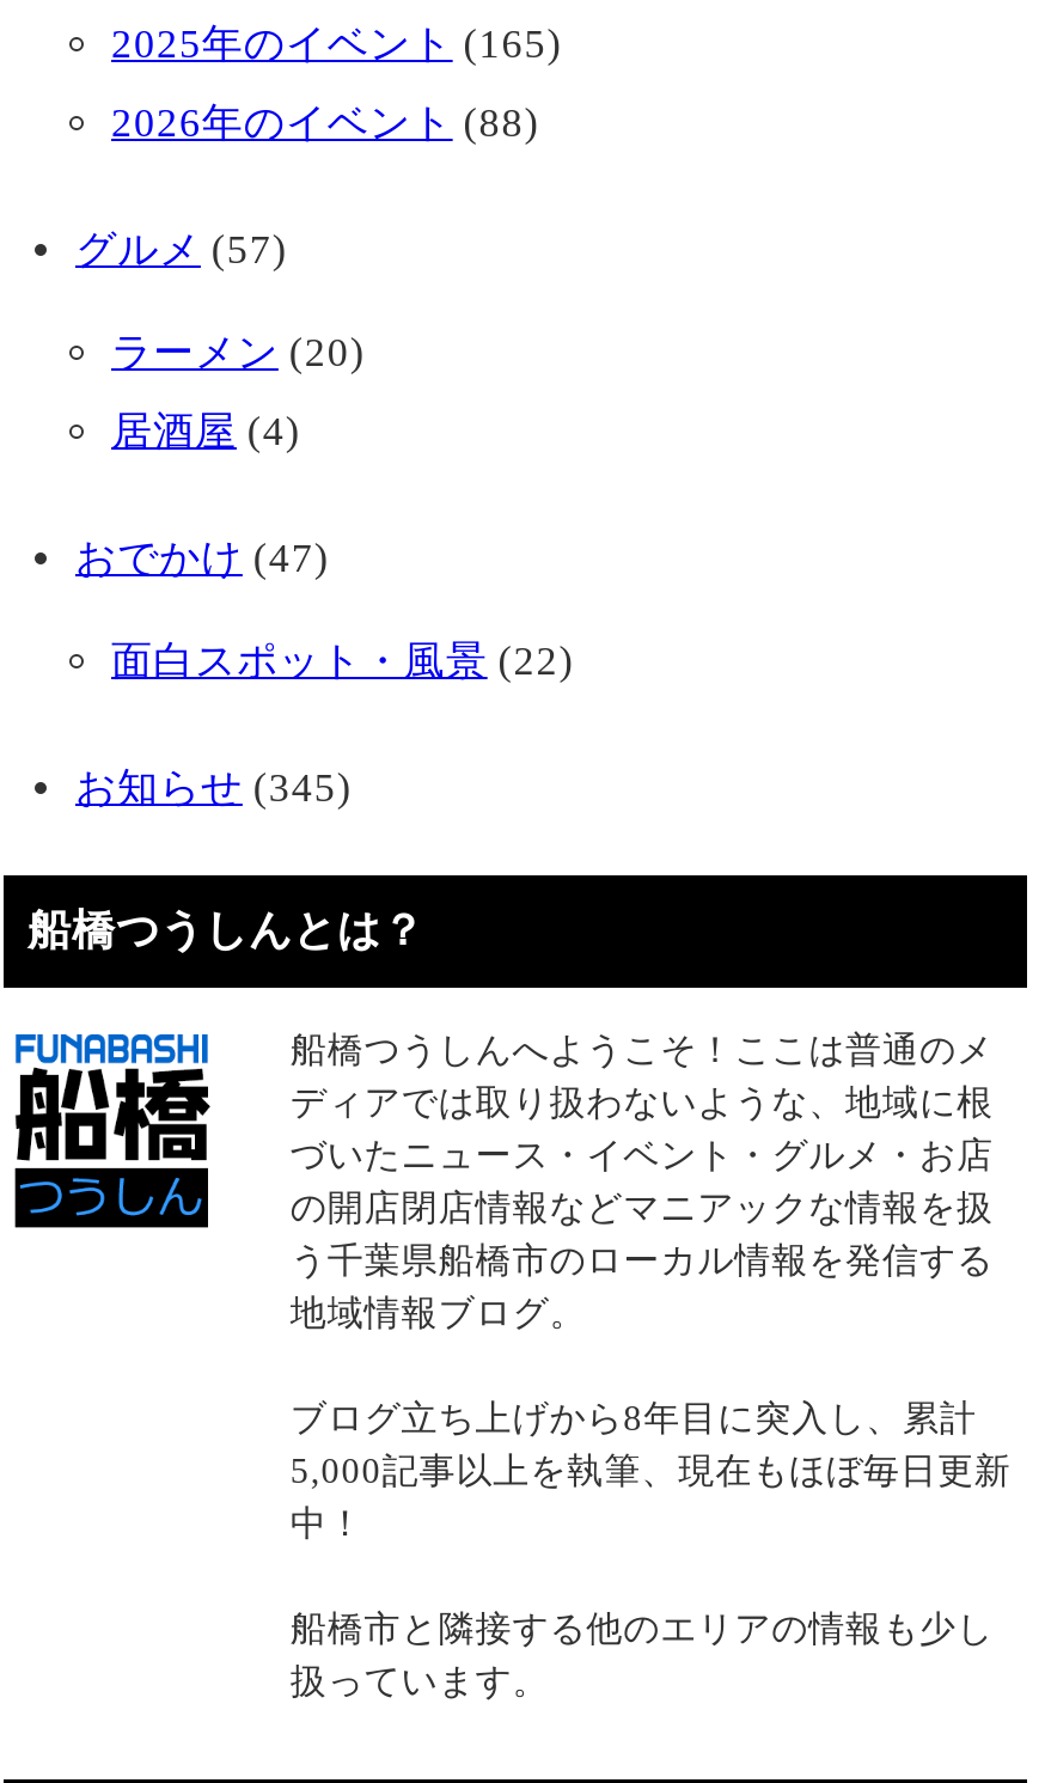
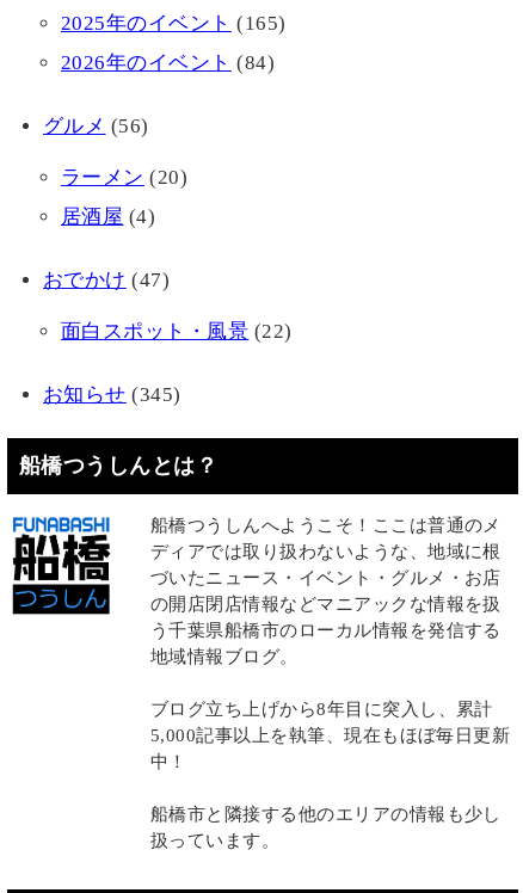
- 2026年のイベント(88)
+ 2026年のイベント(84)

- グルメ(57)
+ グルメ(56)
